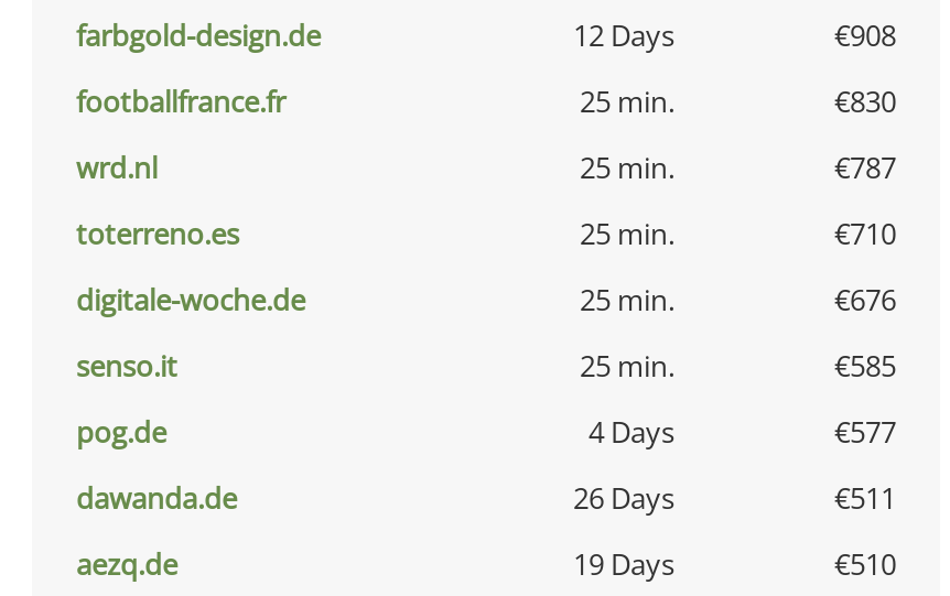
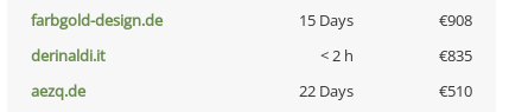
- 12 Days
+ 15 Days

- footballfrance.fr
- 25 min.
- €830
- wrd.nl
- 25 min.
- €787
- toterreno.es
- 25 min.
- €710
- digitale-woche.de
- 25 min.
- €676
- senso.it
- 25 min.
- €585
- pog.de
- 4 Days
- €577
- dawanda.de
- 26 Days
- €511
+ derinaldi.it
+ < 2 h
+ €835

- 19 Days
+ 22 Days
